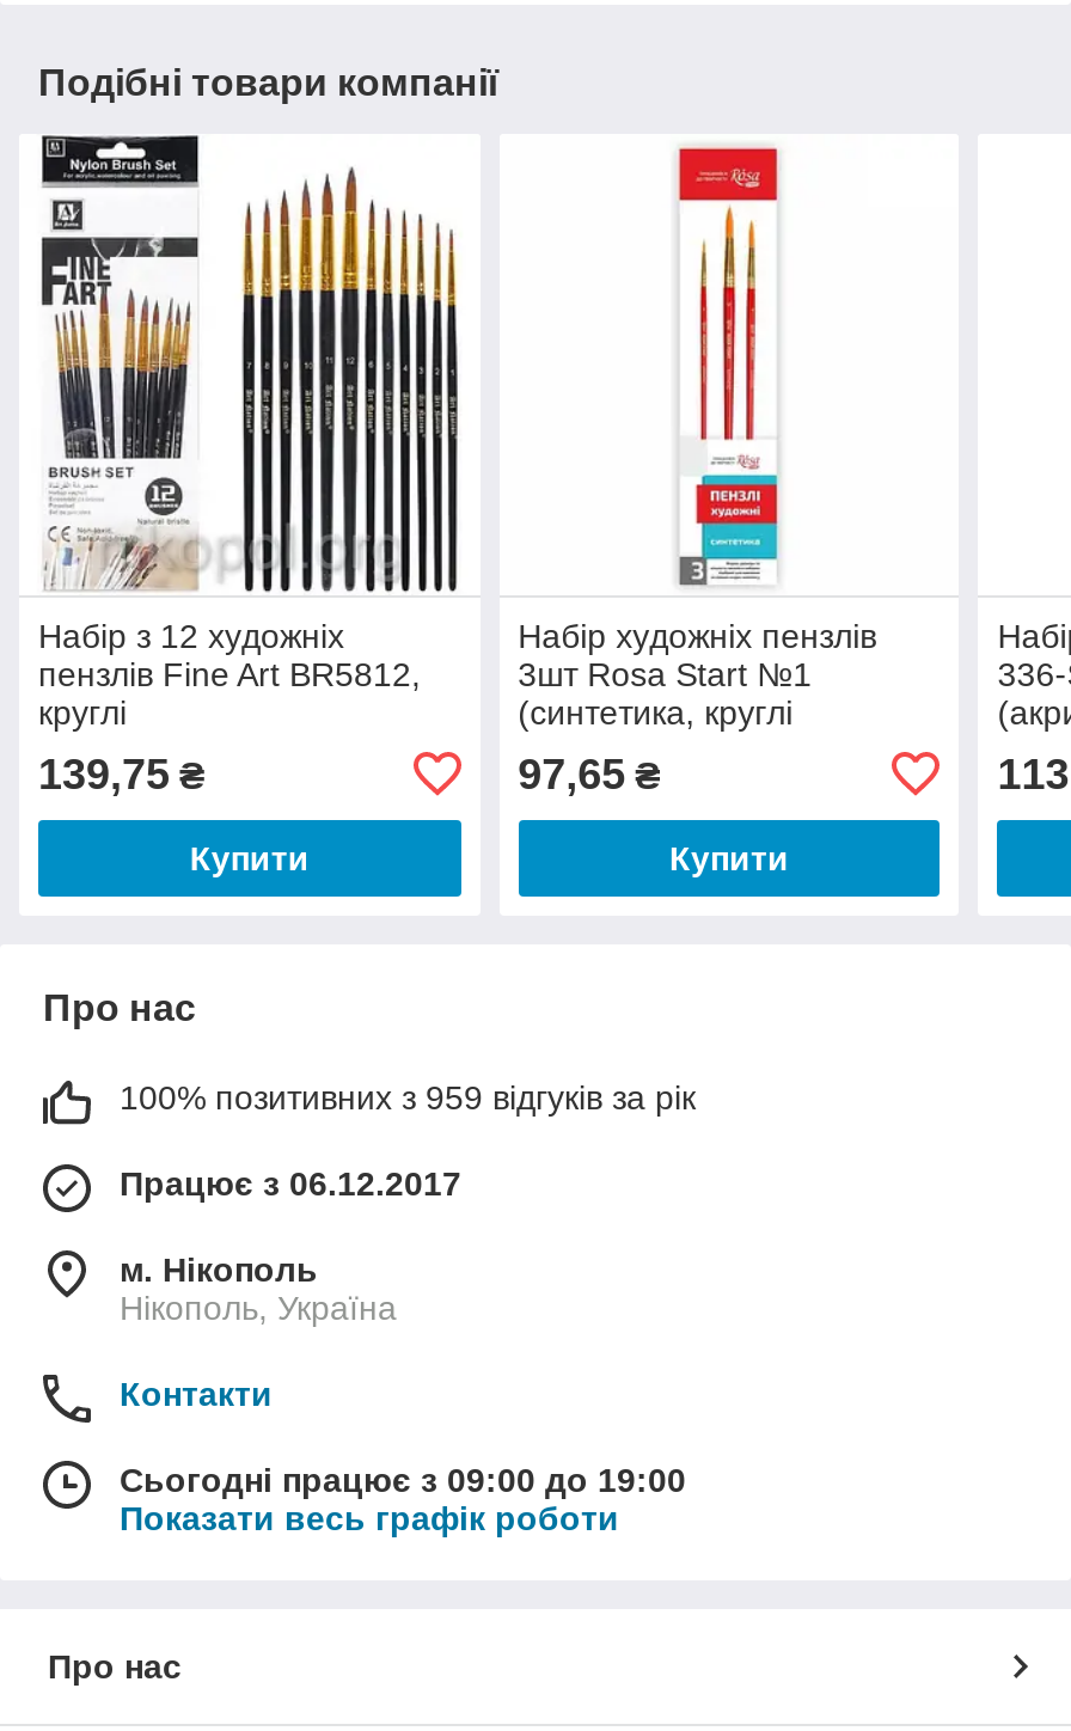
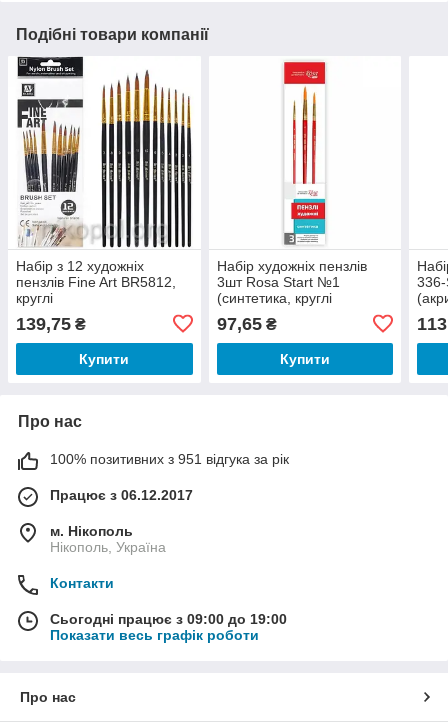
- 100% позитивних з 959 відгуків за рік
+ 100% позитивних з 951 відгука за рік
